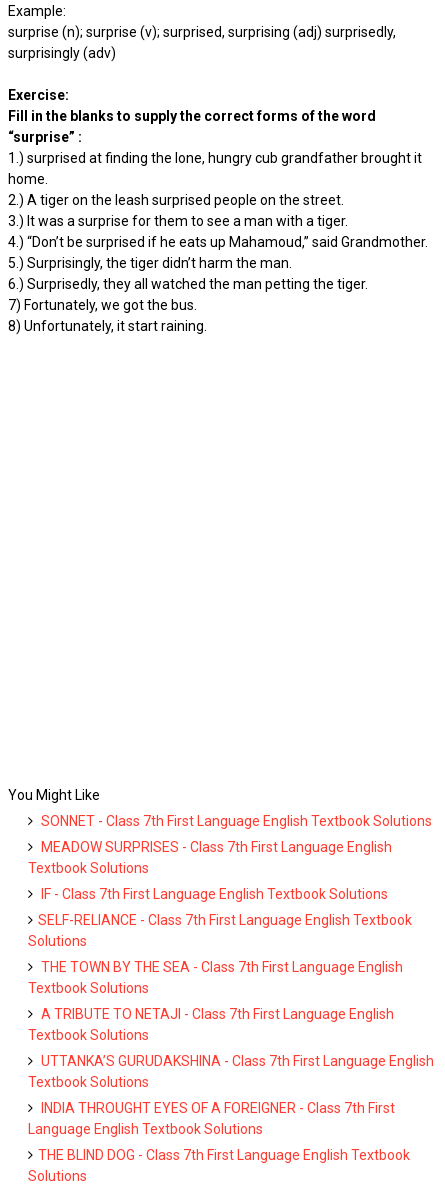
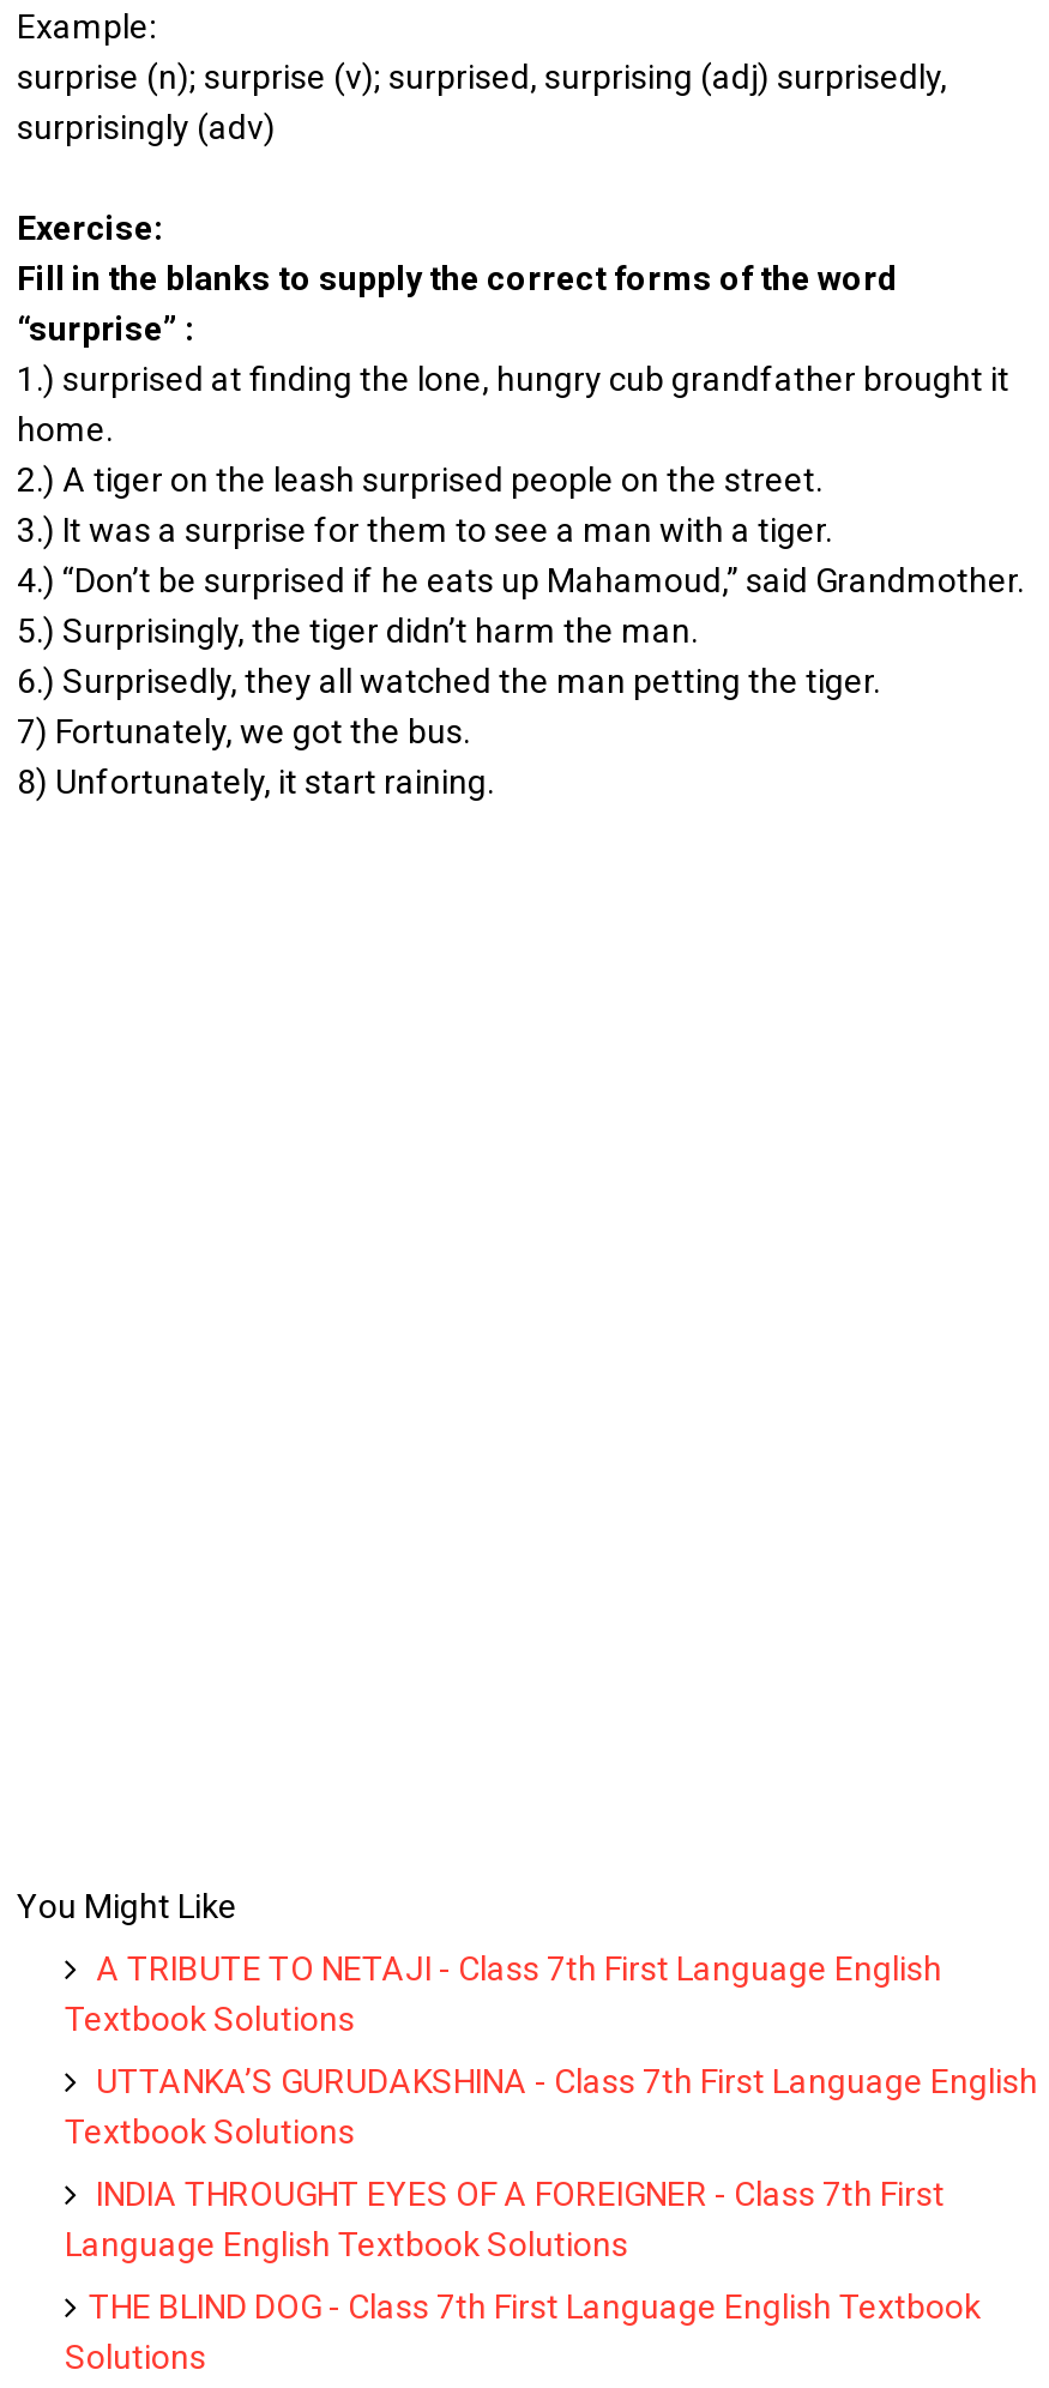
- SONNET - Class 7th First Language English Textbook Solutions
- MEADOW SURPRISES - Class 7th First Language English
- Textbook Solutions
- IF - Class 7th First Language English Textbook Solutions
- SELF-RELIANCE - Class 7th First Language English Textbook
- Solutions
- THE TOWN BY THE SEA - Class 7th First Language English
- Textbook Solutions
